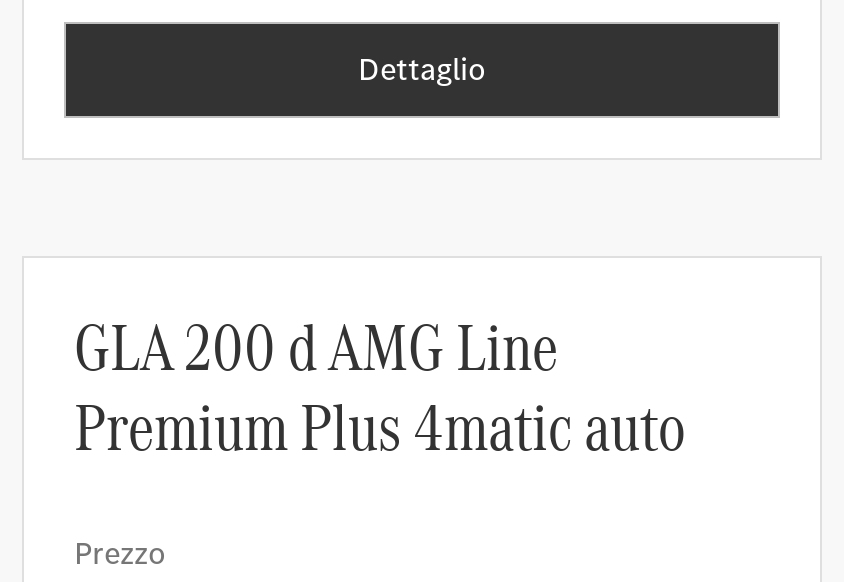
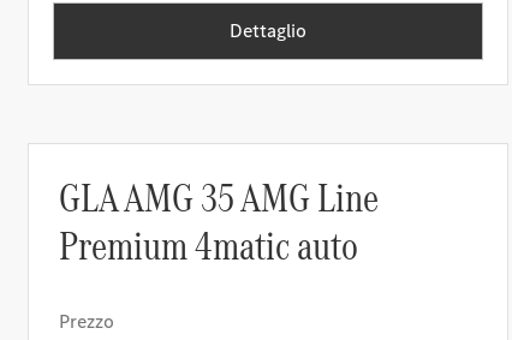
- GLA 200 d AMG Line
- Premium Plus 4matic auto
+ GLA AMG 35 AMG Line
+ Premium 4matic auto
